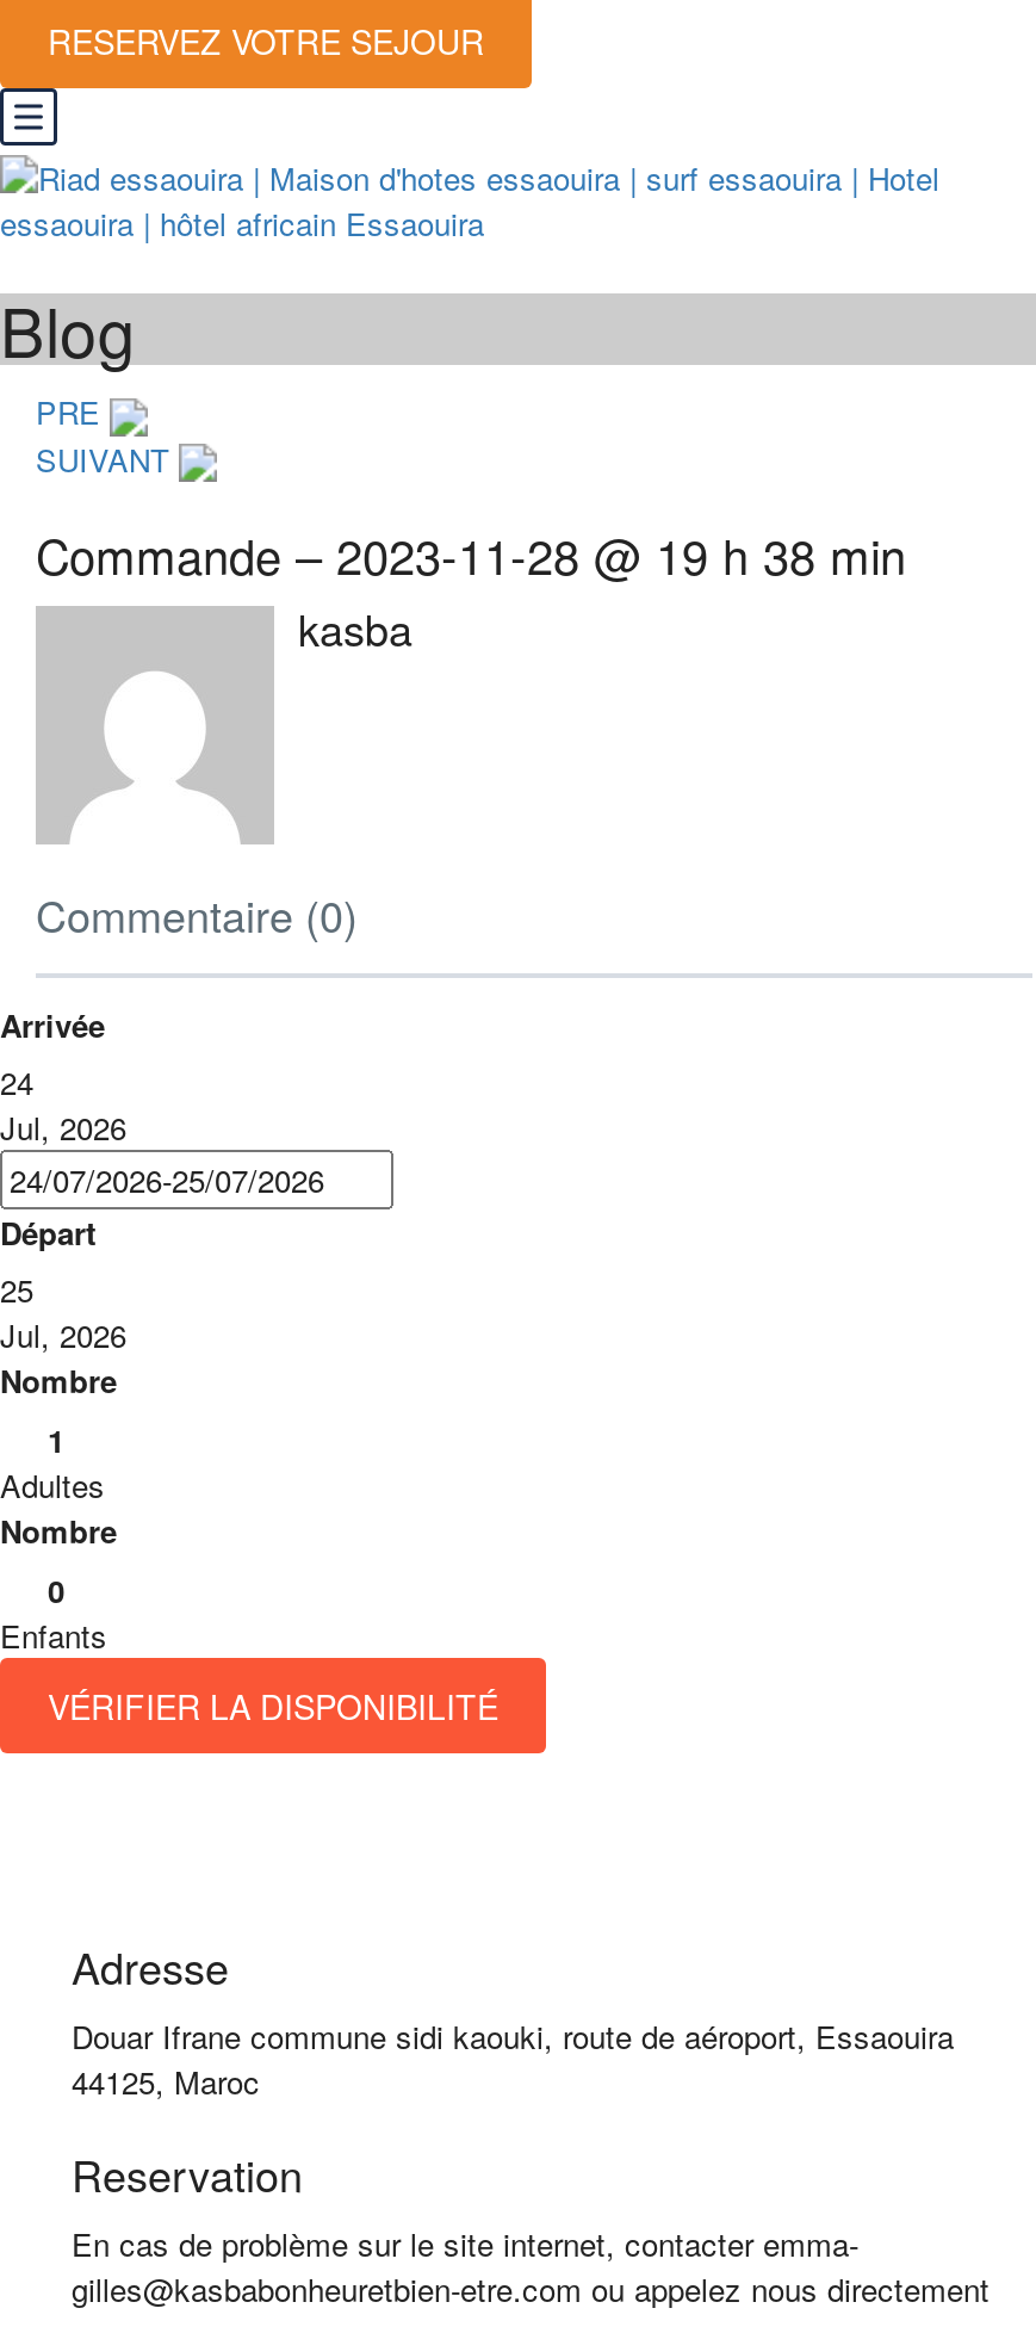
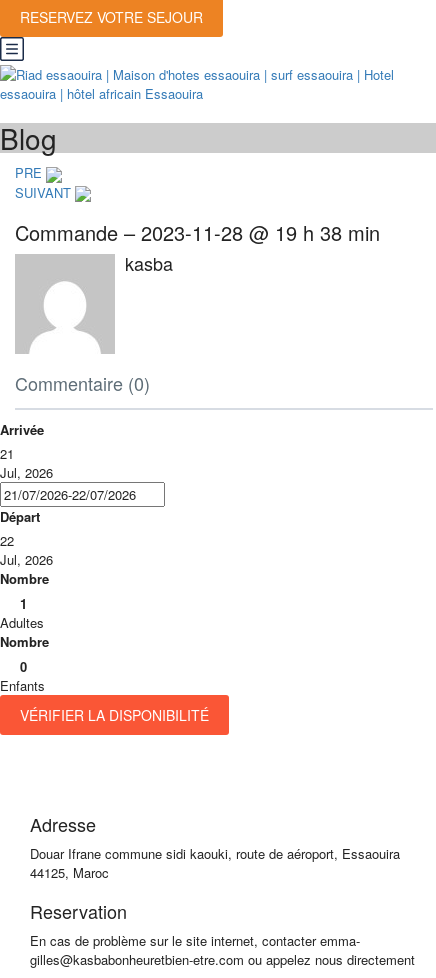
- 24
+ 21

- 25
+ 22
